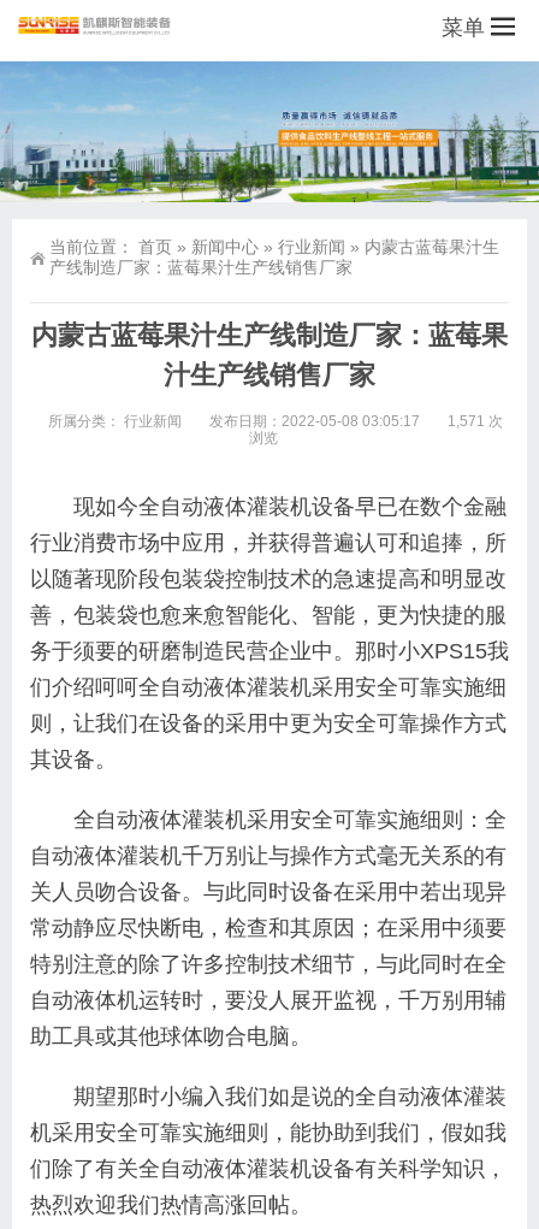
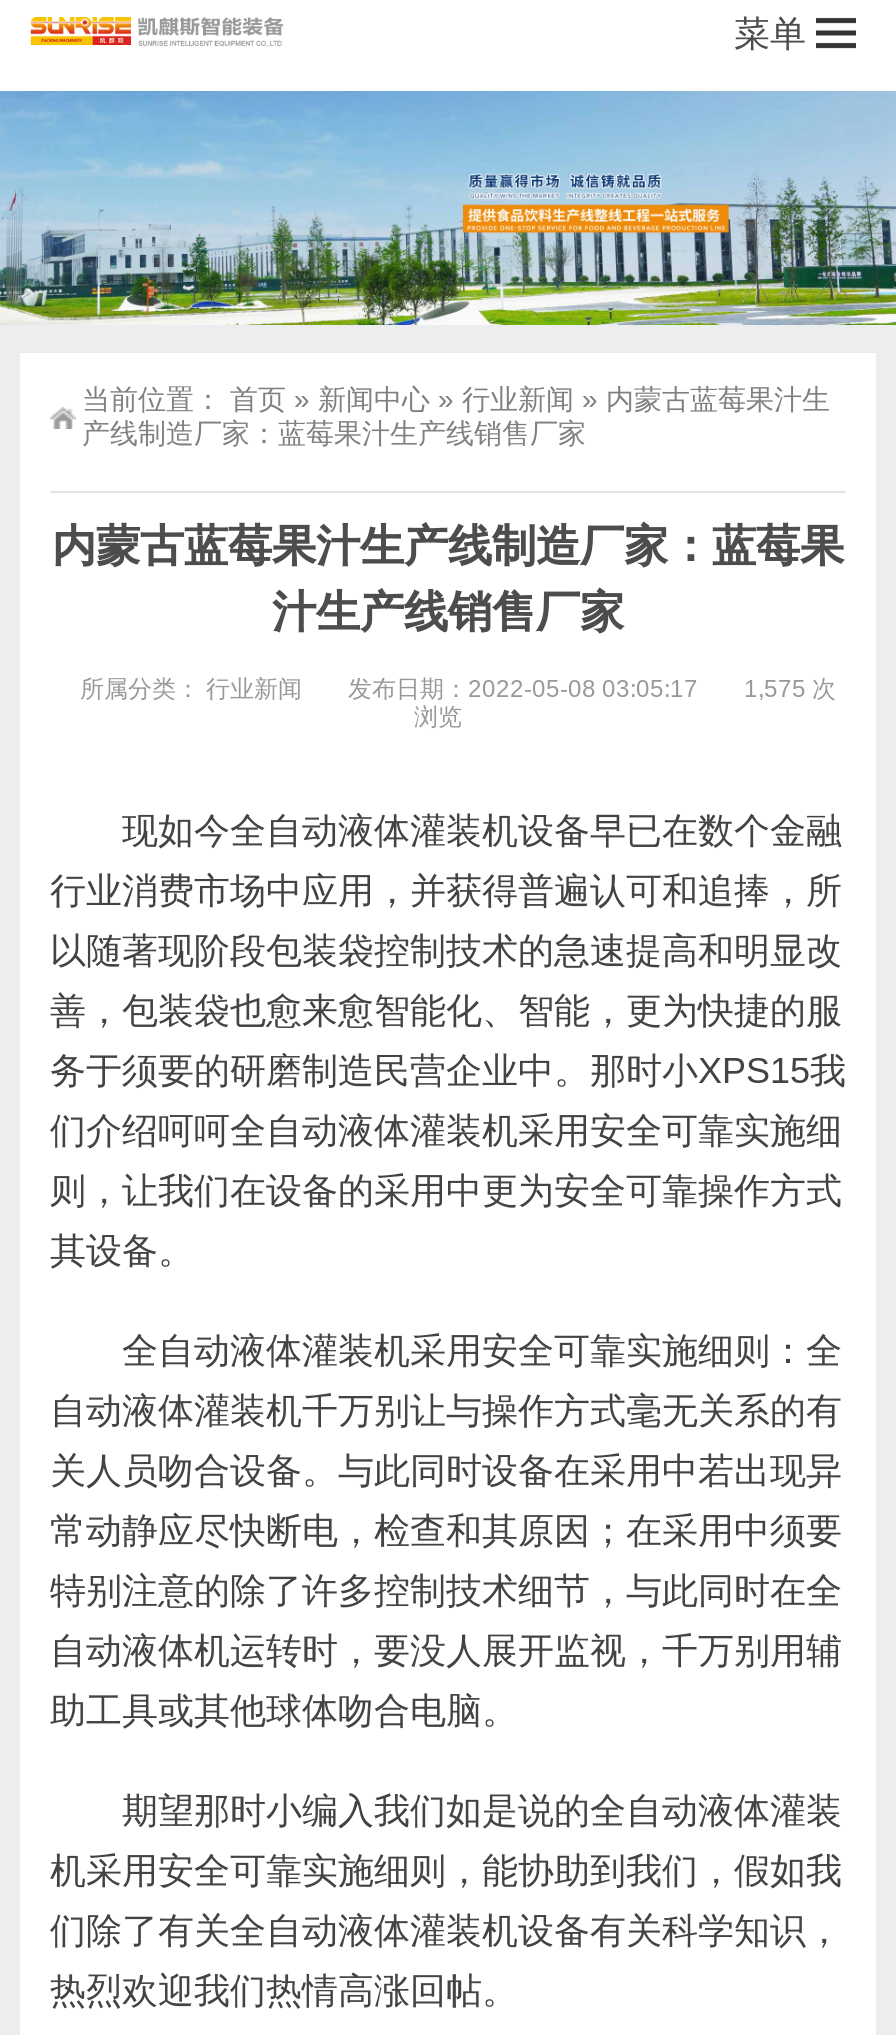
- 所属分类： 行业新闻 发布日期：2022-05-08 03:05:17 1,571 次
+ 所属分类： 行业新闻 发布日期：2022-05-08 03:05:17 1,575 次
